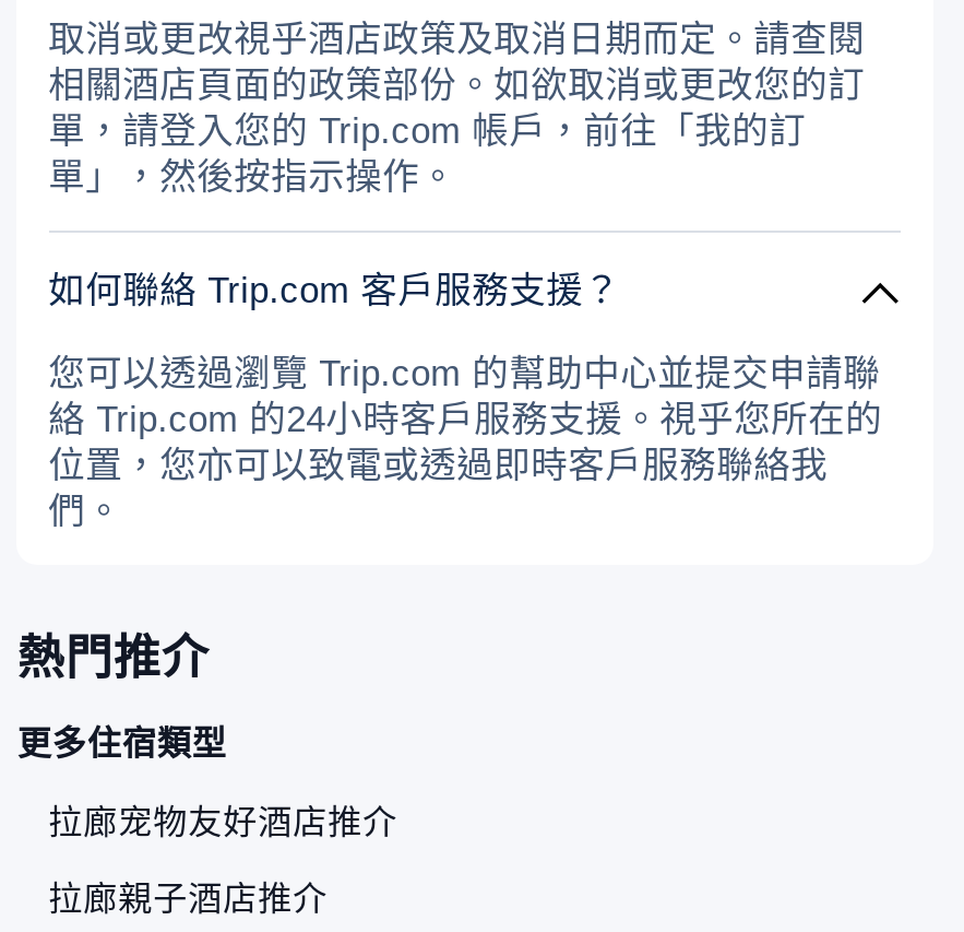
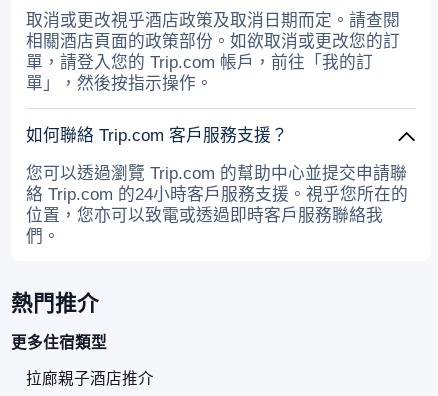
- 拉廊宠物友好酒店推介
